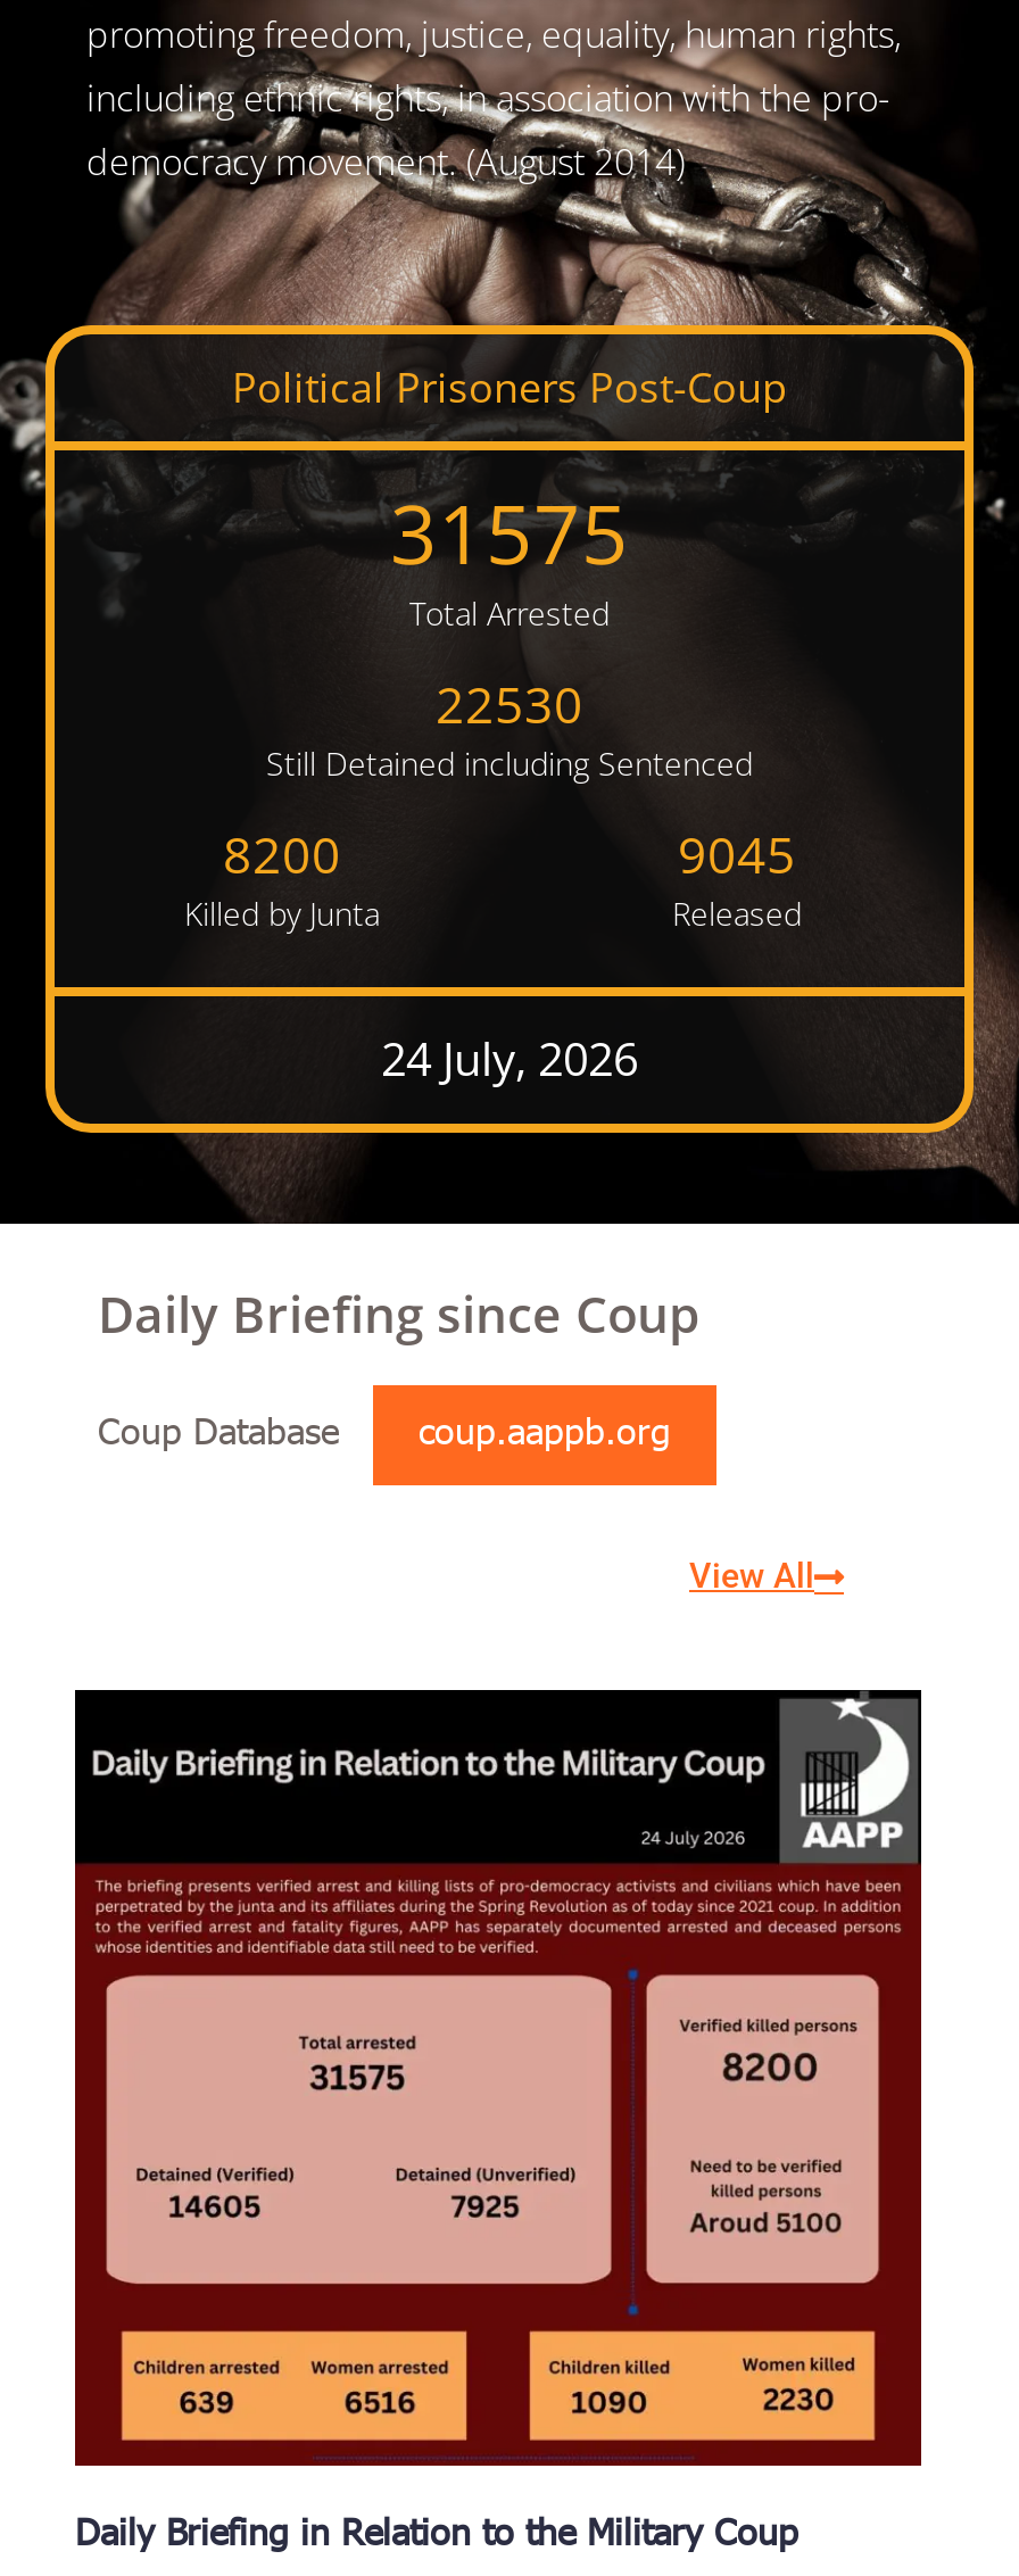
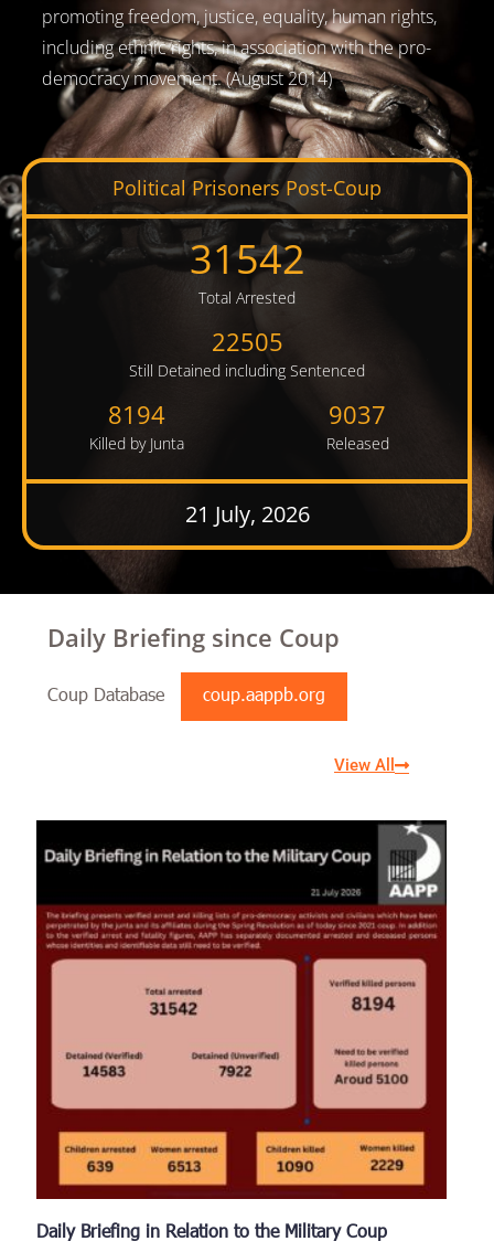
- 31575
+ 31542

- 22530
+ 22505

- 8200
+ 8194

- 9045
+ 9037

- 24 July, 2026
+ 21 July, 2026
